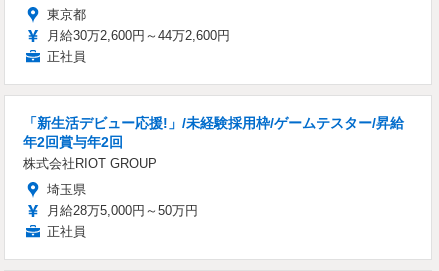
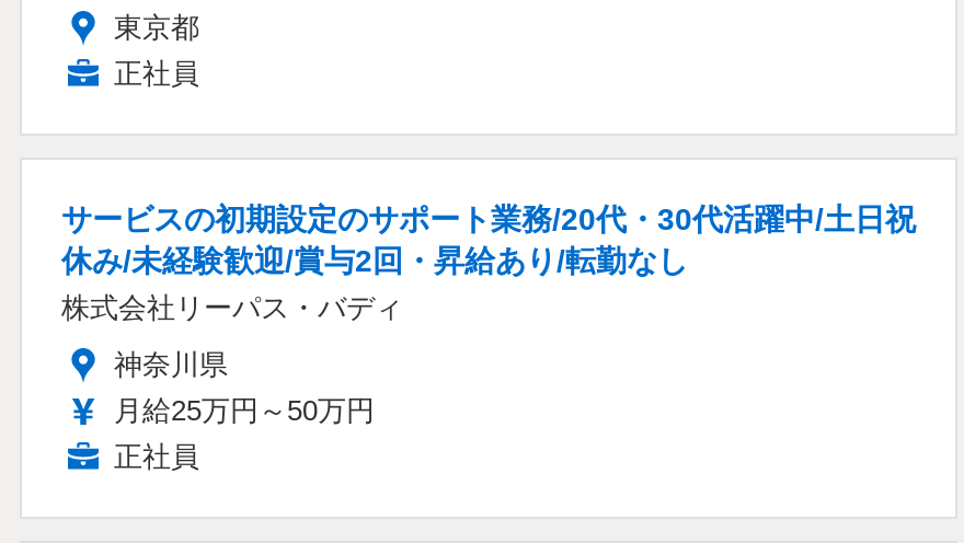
- 月給30万2,600円～44万2,600円

- 「新生活デビュー応援!」/未経験採用枠/ゲームテスター/昇給
- 年2回賞与年2回
- 株式会社RIOT GROUP
+ サービスの初期設定のサポート業務/20代・30代活躍中/土日祝
+ 休み/未経験歓迎/賞与2回・昇給あり/転勤なし
+ 株式会社リーパス・バディ

- 埼玉県
- 月給28万5,000円～50万円
+ 神奈川県
+ 月給25万円～50万円
